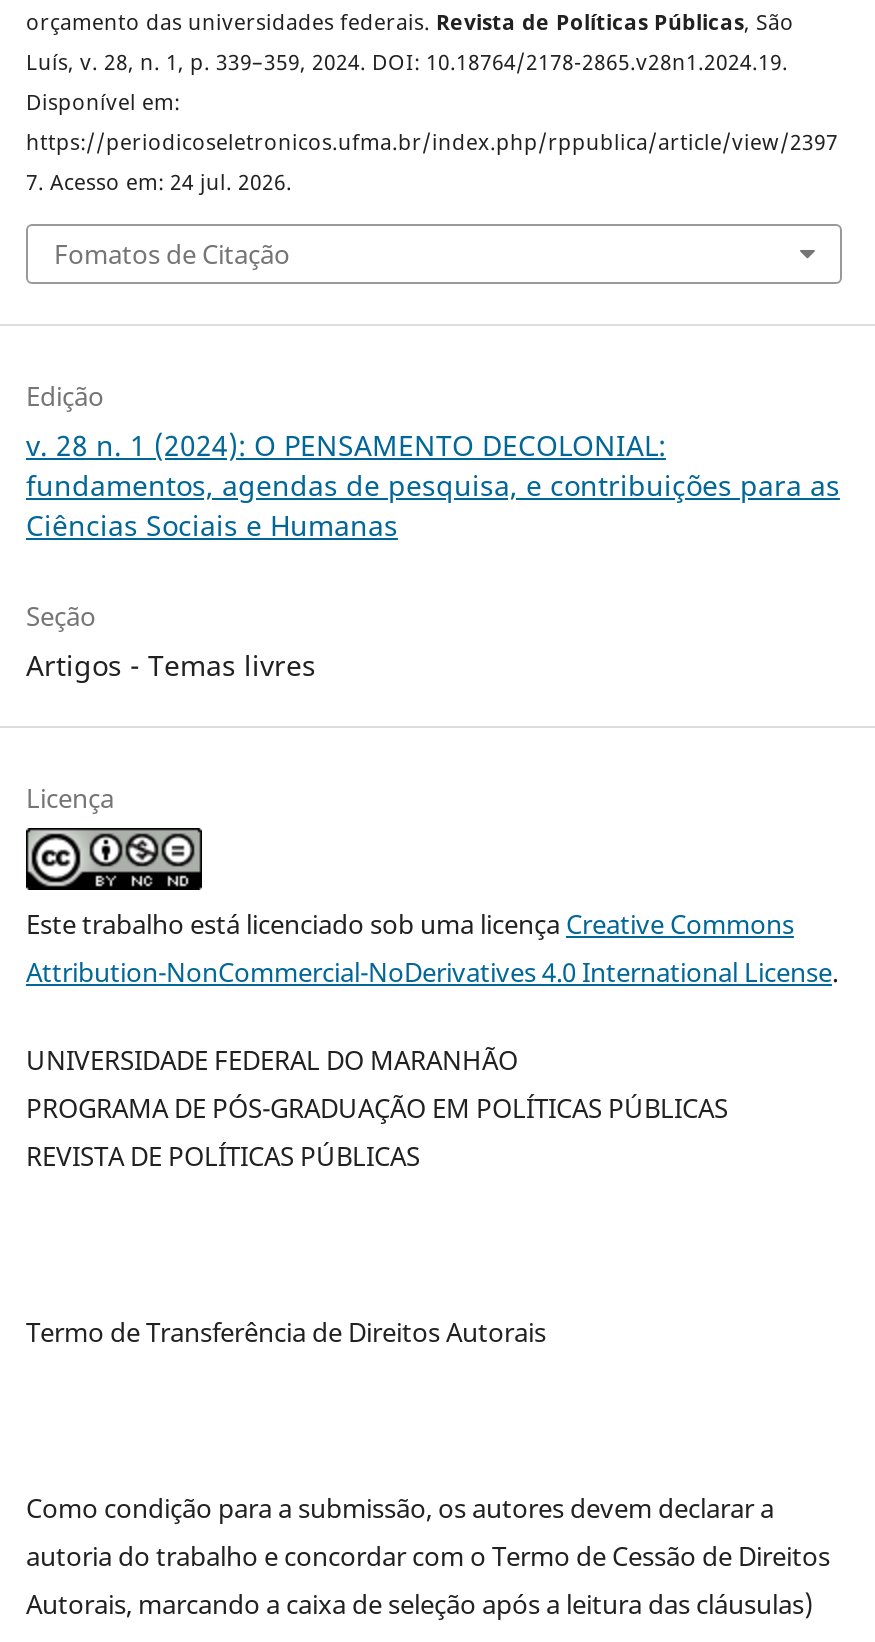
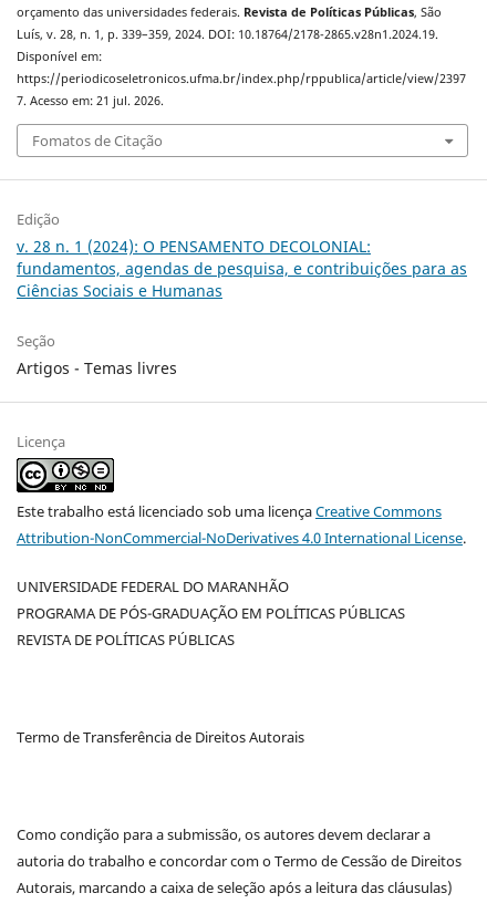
- 7. Acesso em: 24 jul. 2026.
+ 7. Acesso em: 21 jul. 2026.
